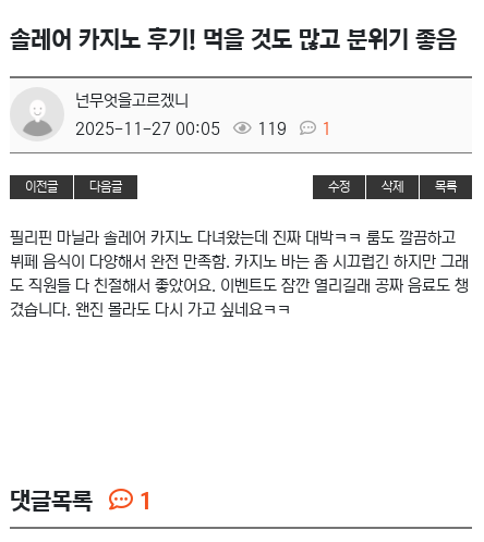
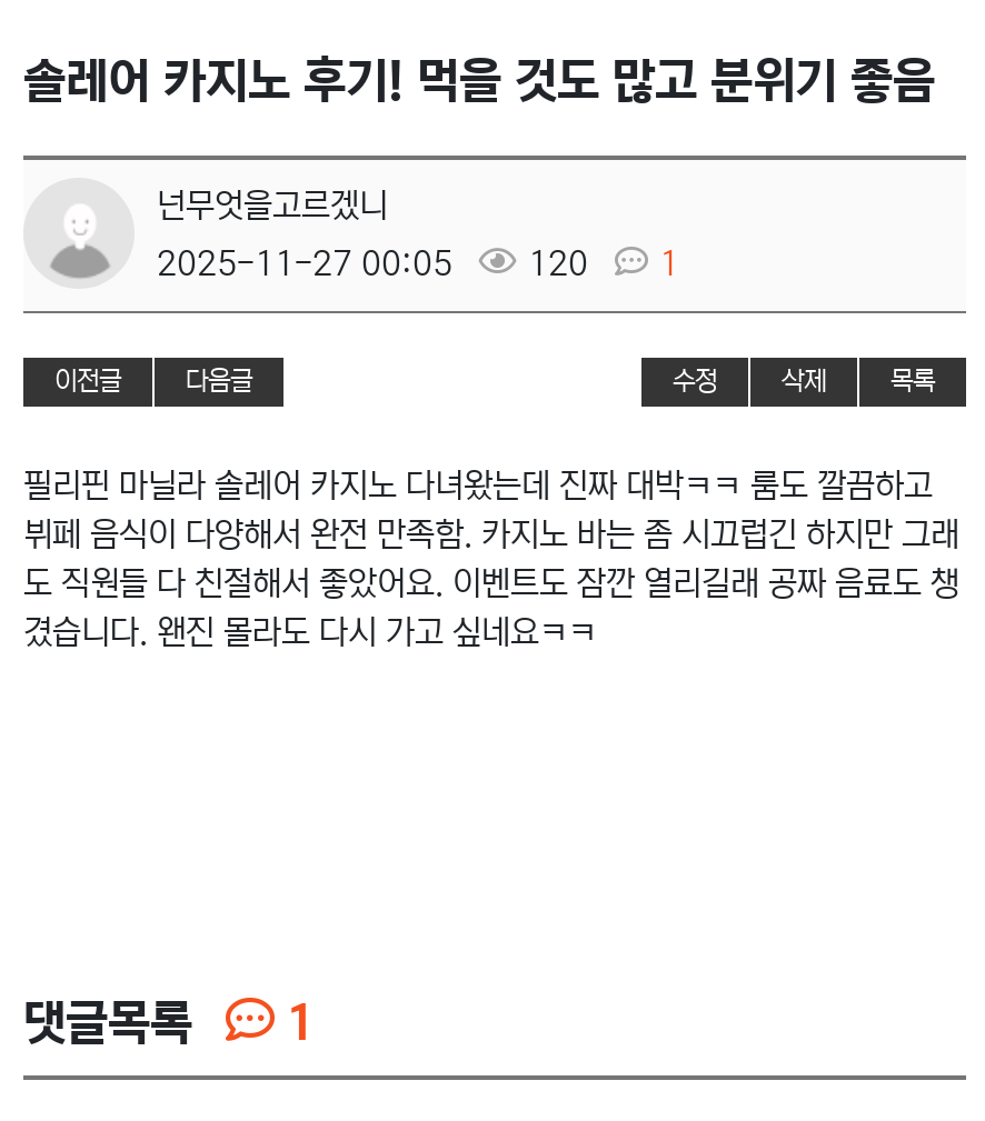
- 2025-11-27 00:05 119 1
+ 2025-11-27 00:05 120 1
